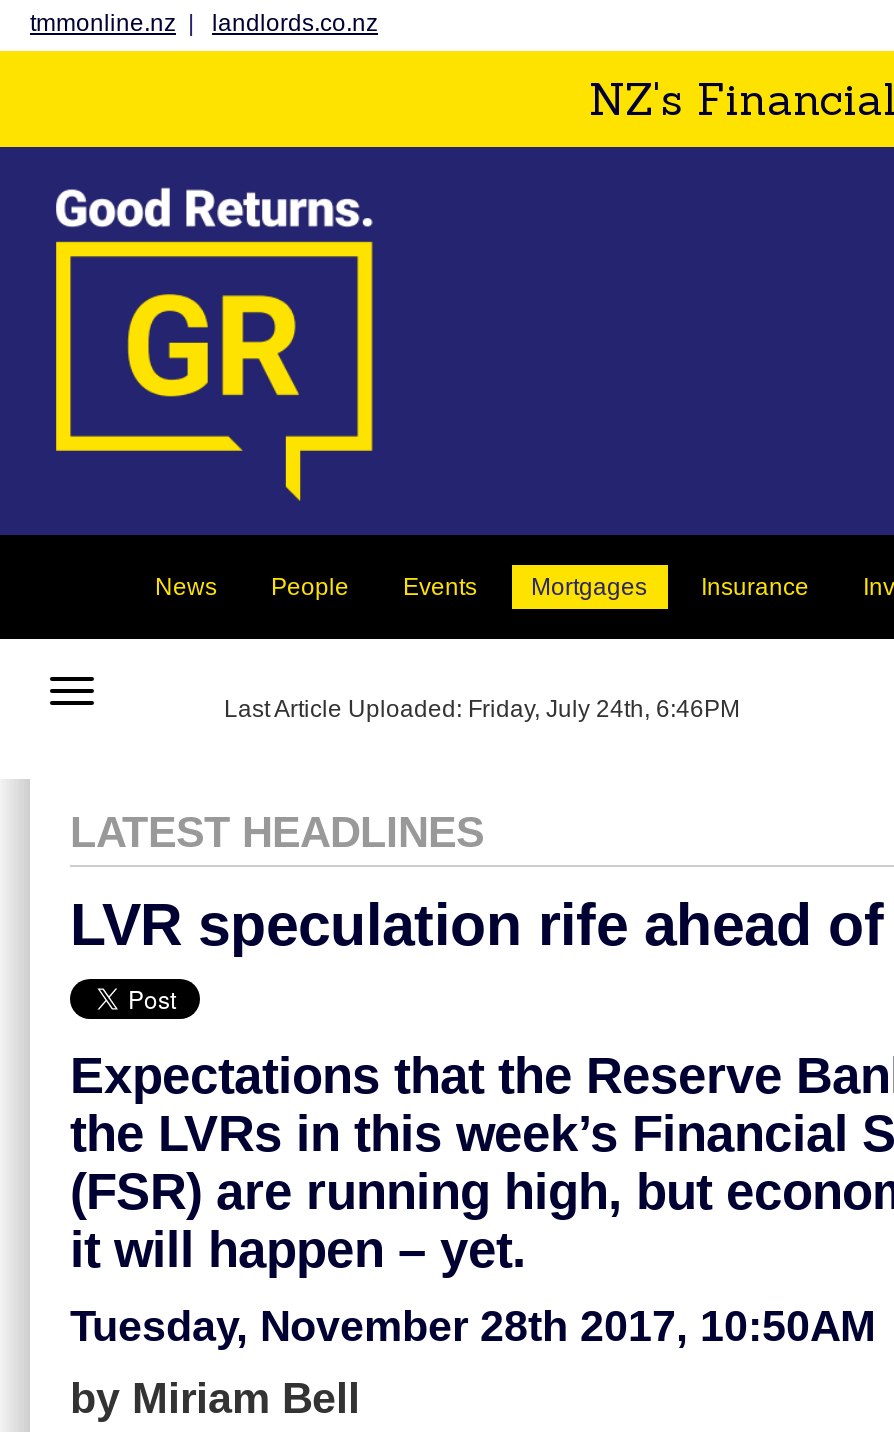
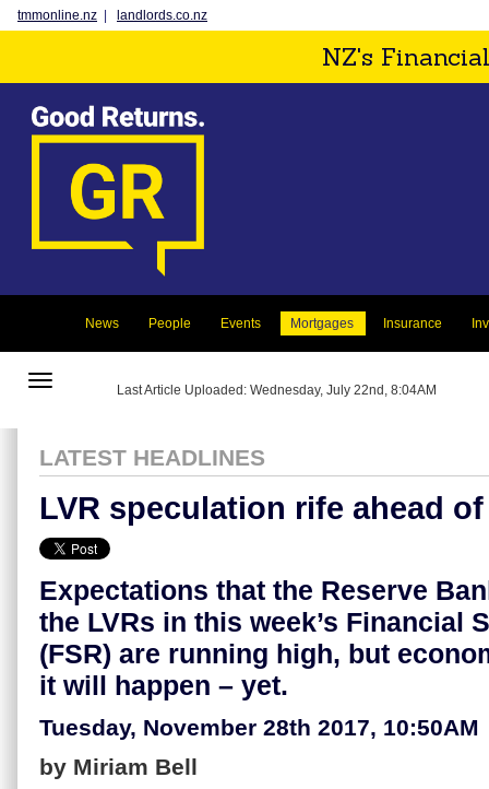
- Last Article Uploaded: Friday, July 24th, 6:46PM
+ Last Article Uploaded: Wednesday, July 22nd, 8:04AM
